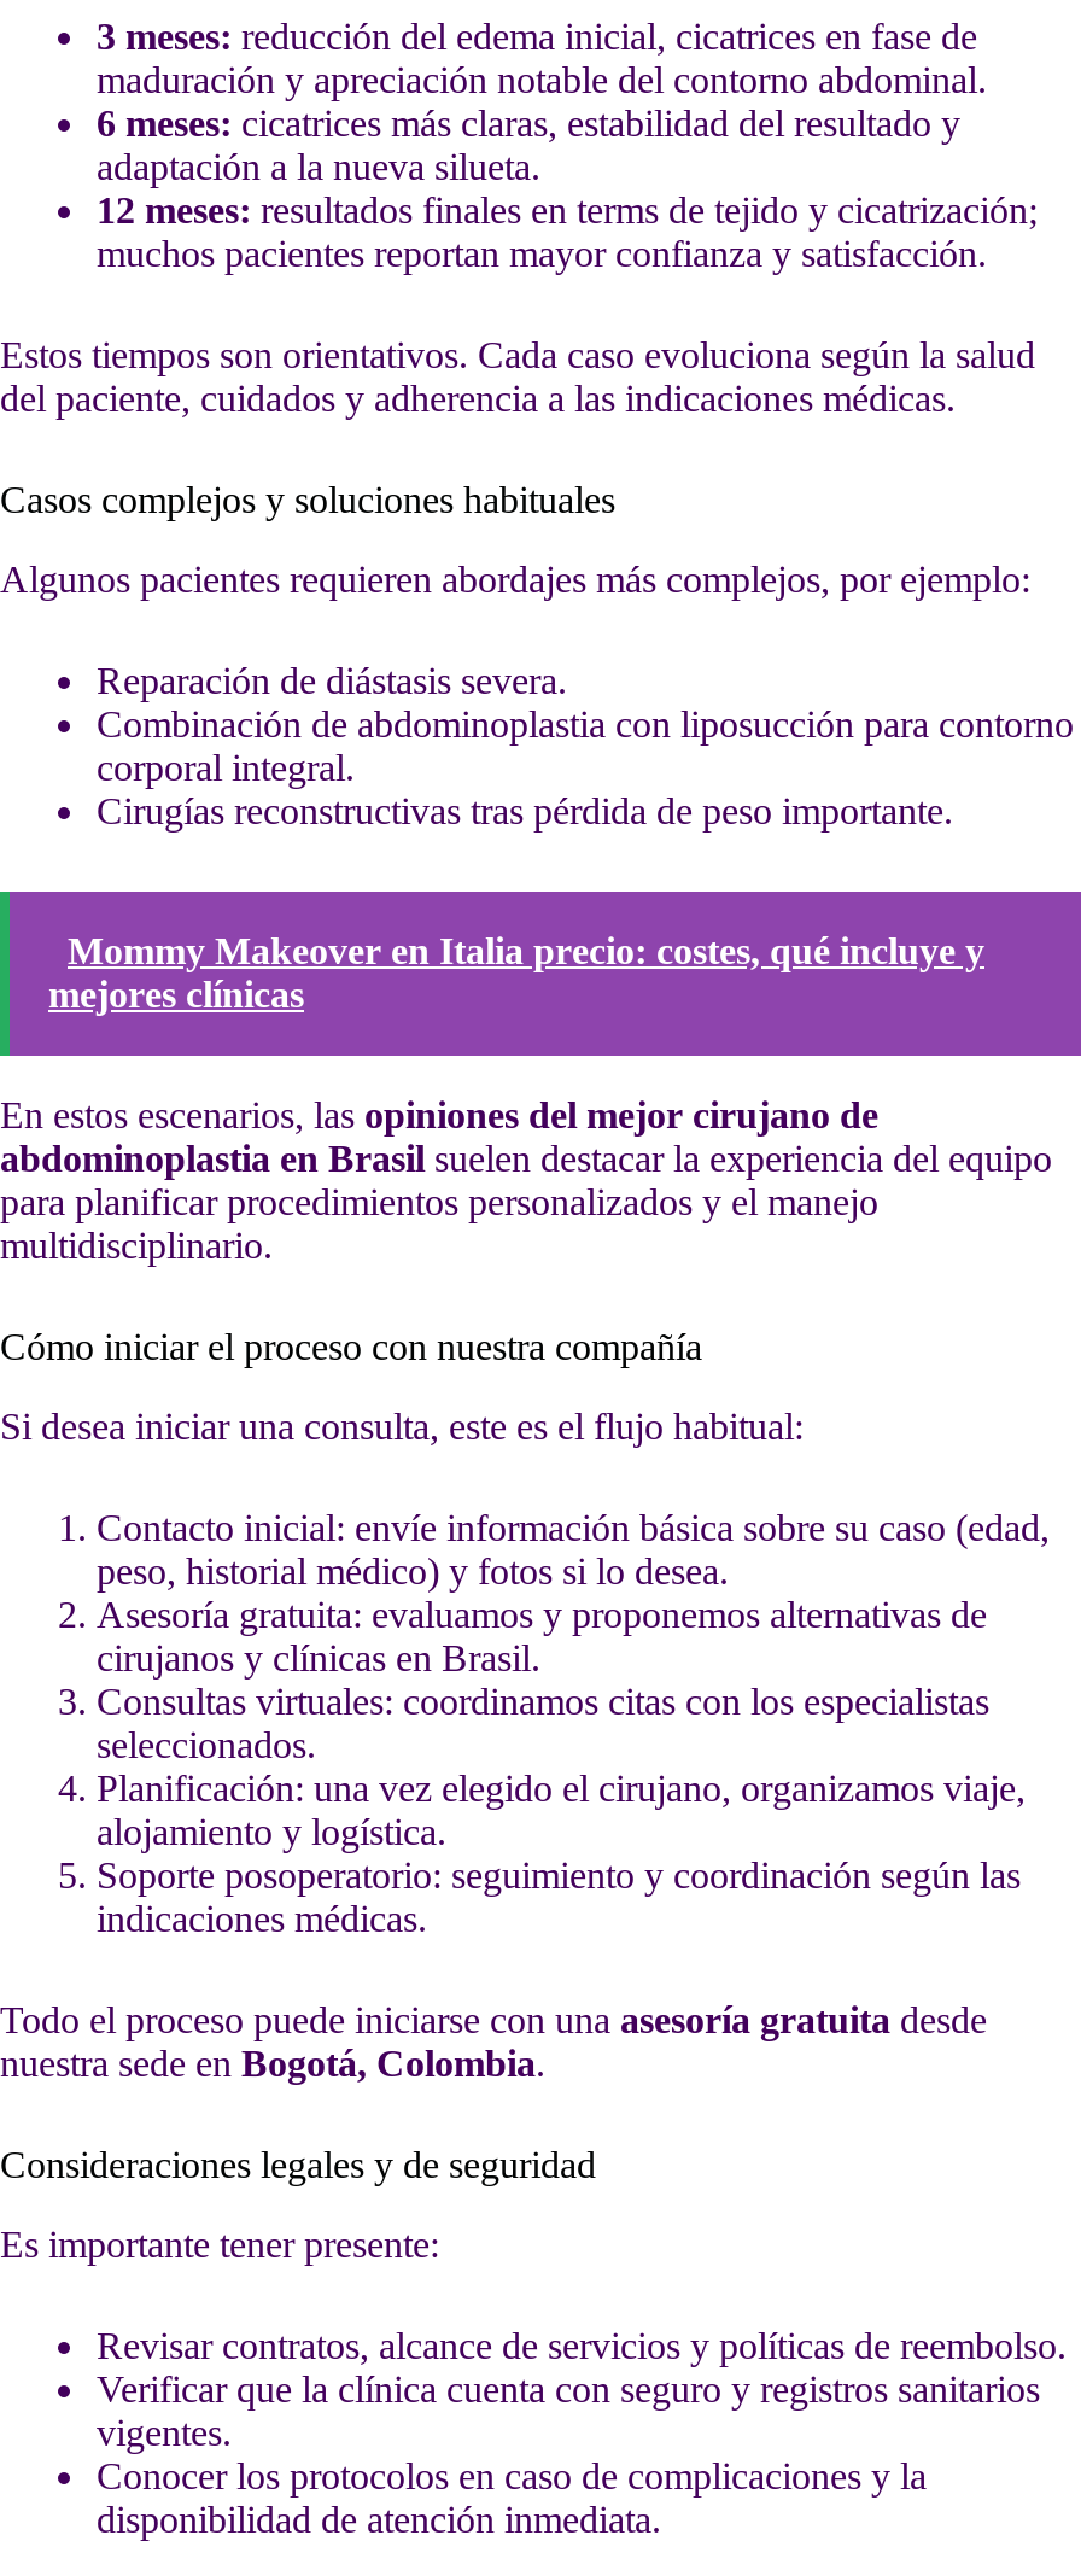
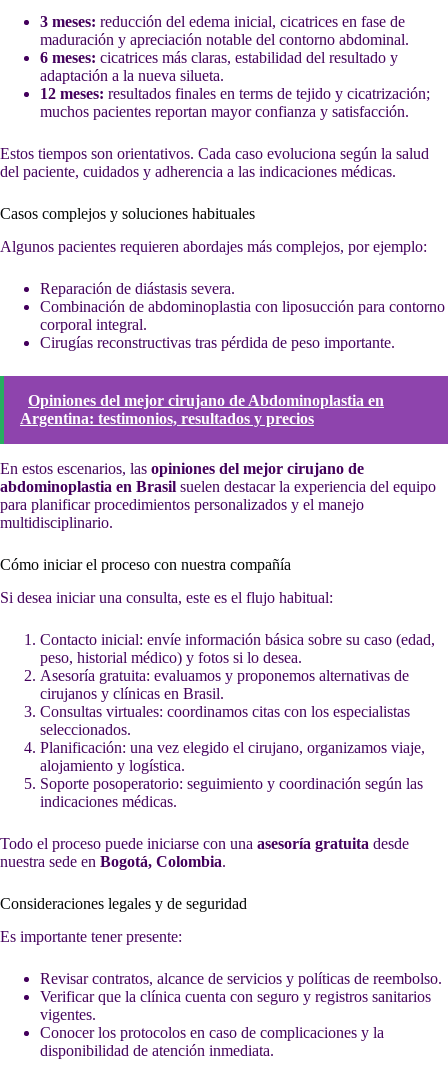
- Mommy Makeover en Italia precio: costes, qué incluye y
- mejores clínicas
+ Opiniones del mejor cirujano de Abdominoplastia en
+ Argentina: testimonios, resultados y precios
